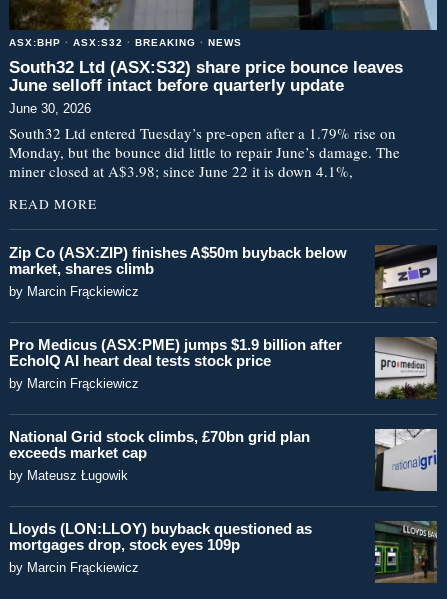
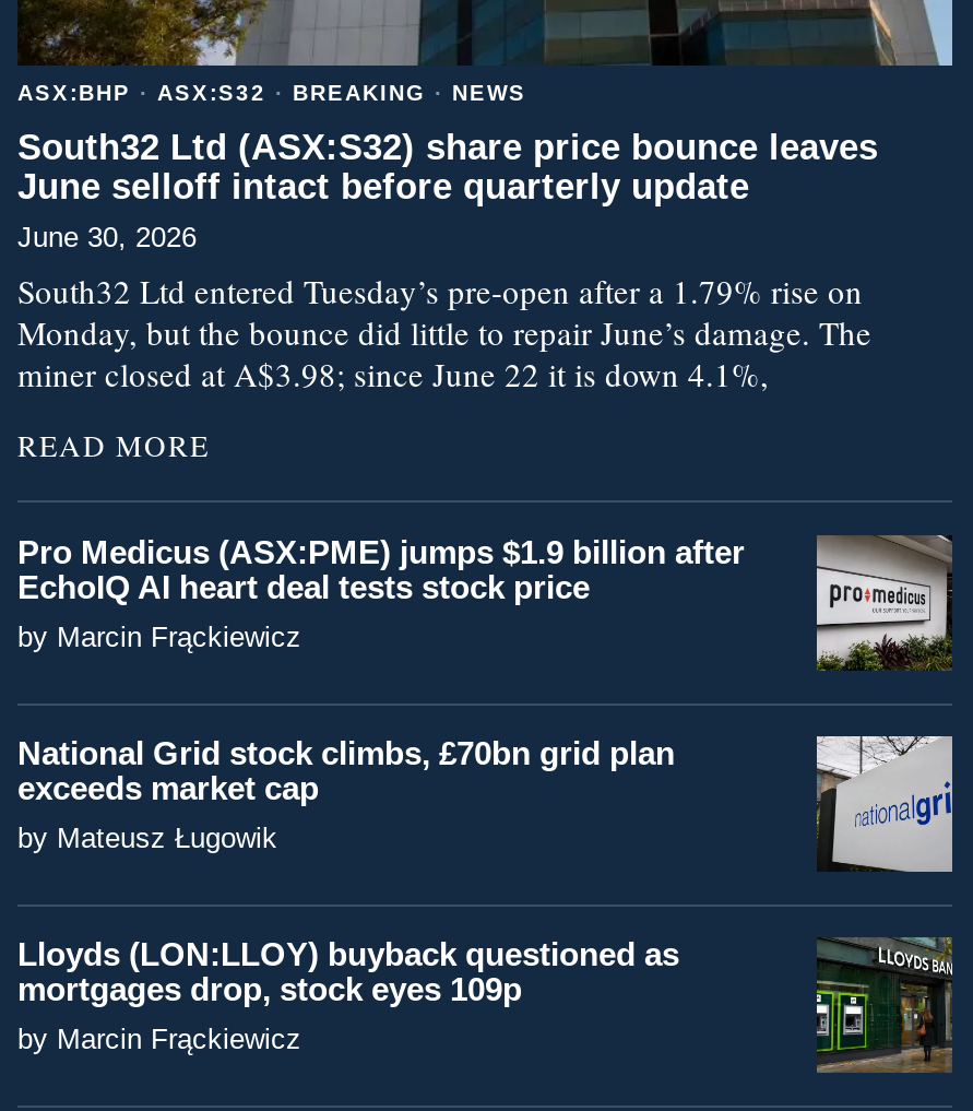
- [image]
- Zip Co (ASX:ZIP) finishes A$50m buyback below
- market, shares climb
- by Marcin Frąckiewicz
